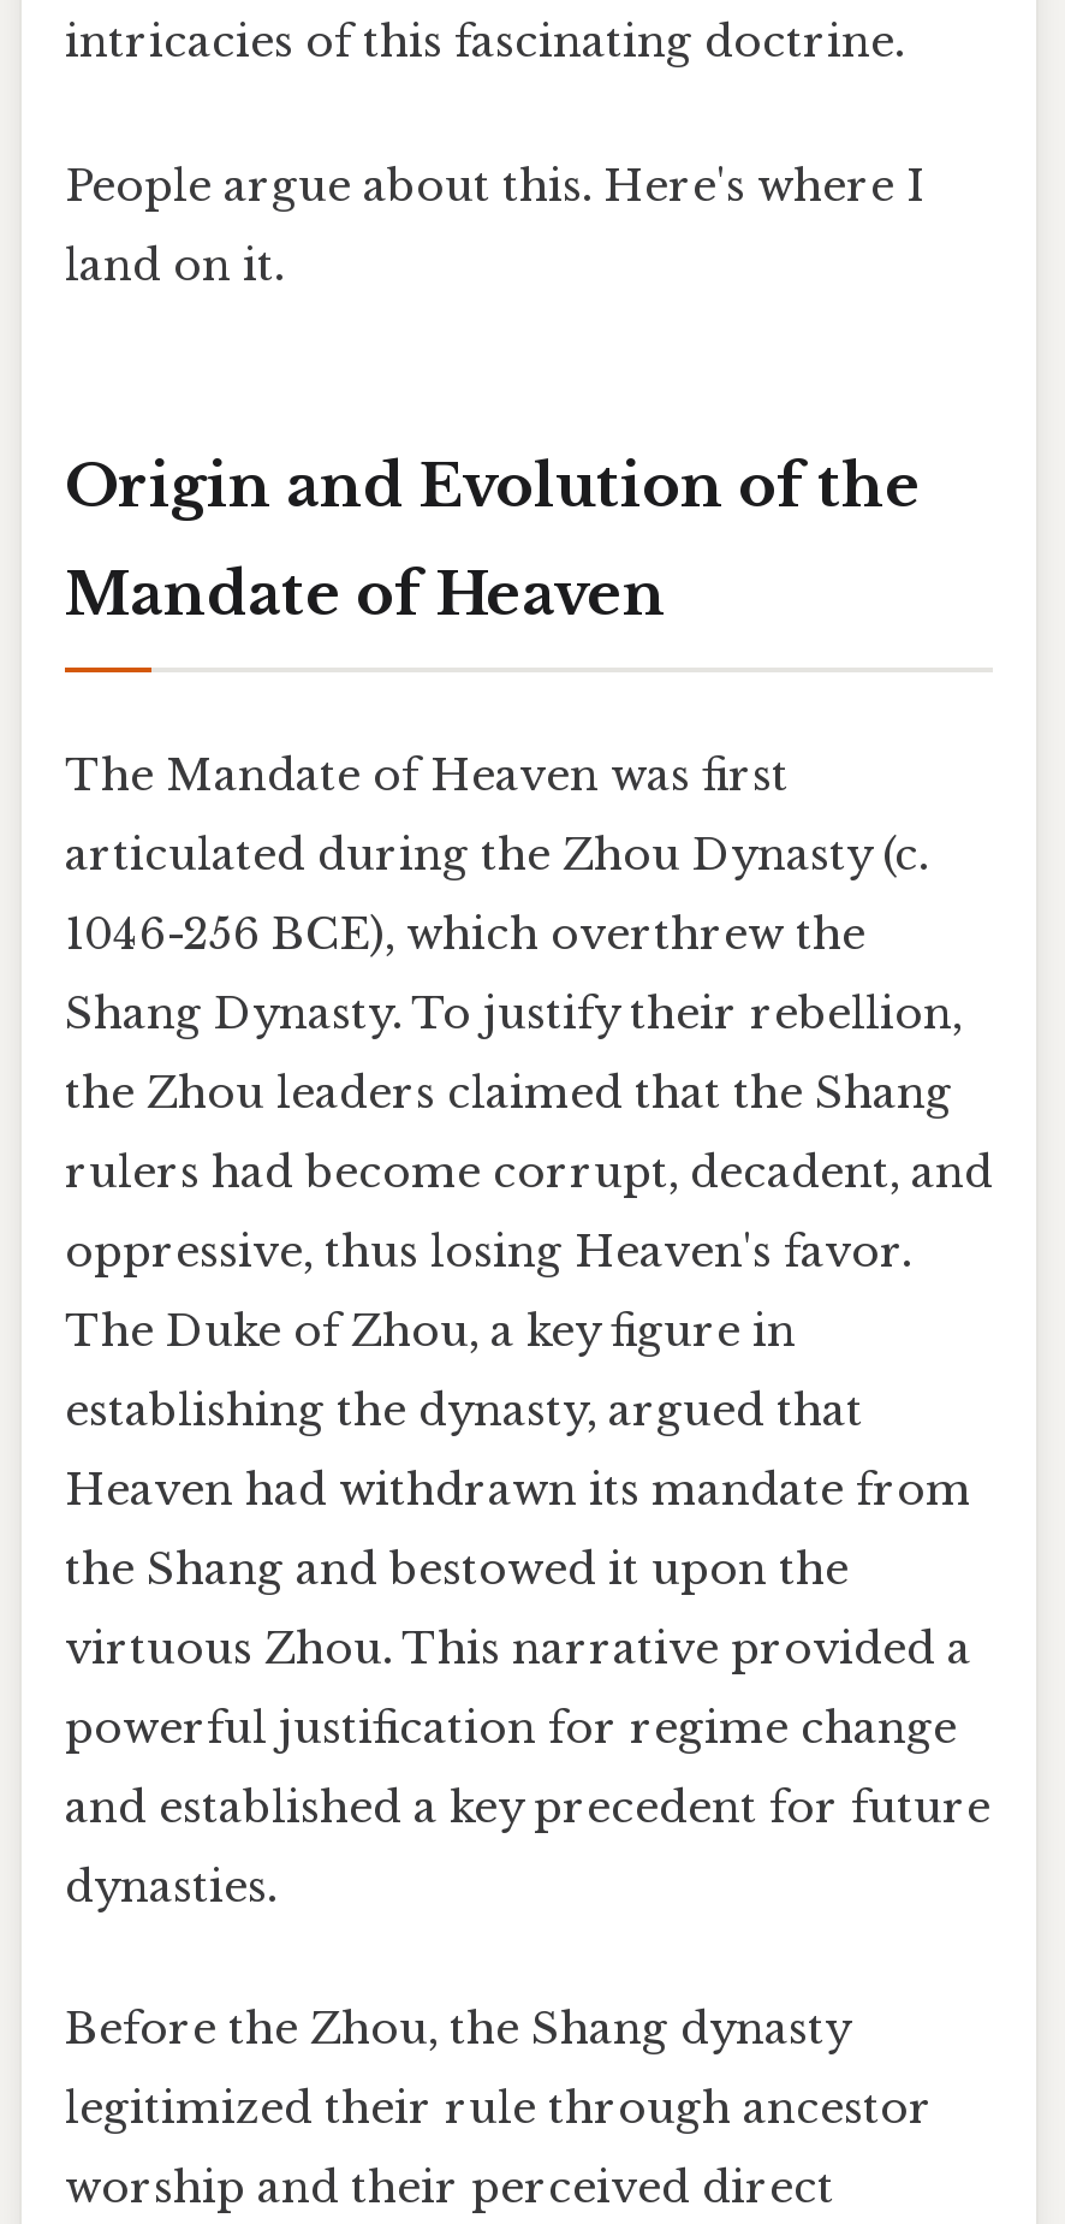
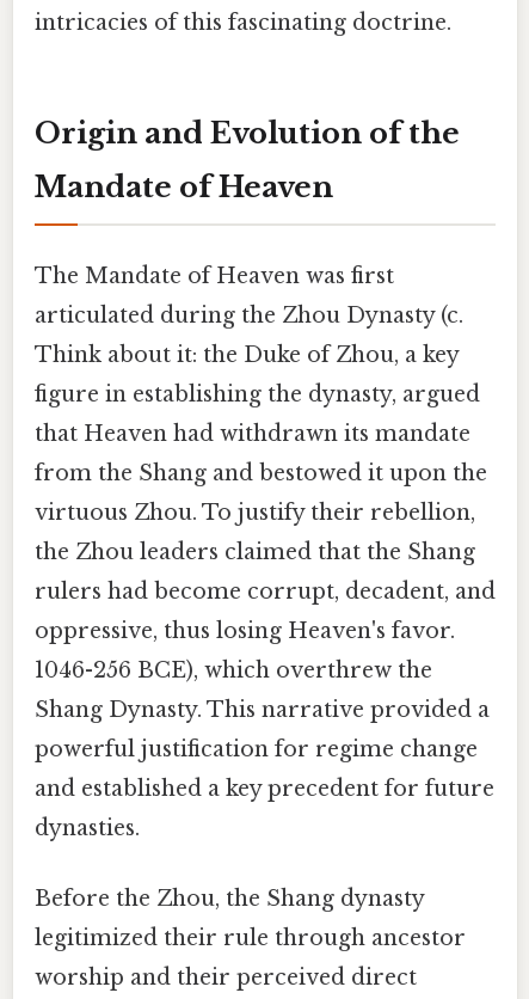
- People argue about this. Here's where I
- land on it.

moved down: 1046-256 BCE), which overthrew the

- Shang Dynasty. To justify their rebellion,
+ Think about it: the Duke of Zhou, a key
+ figure in establishing the dynasty, argued
+ that Heaven had withdrawn its mandate
+ from the Shang and bestowed it upon the
+ virtuous Zhou. To justify their rebellion,

- The Duke of Zhou, a key figure in
- establishing the dynasty, argued that
- Heaven had withdrawn its mandate from
- the Shang and bestowed it upon the
- virtuous Zhou. This narrative provided a
+ Shang Dynasty. This narrative provided a
